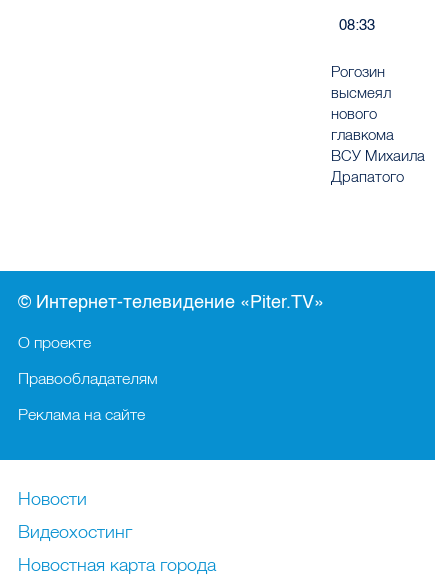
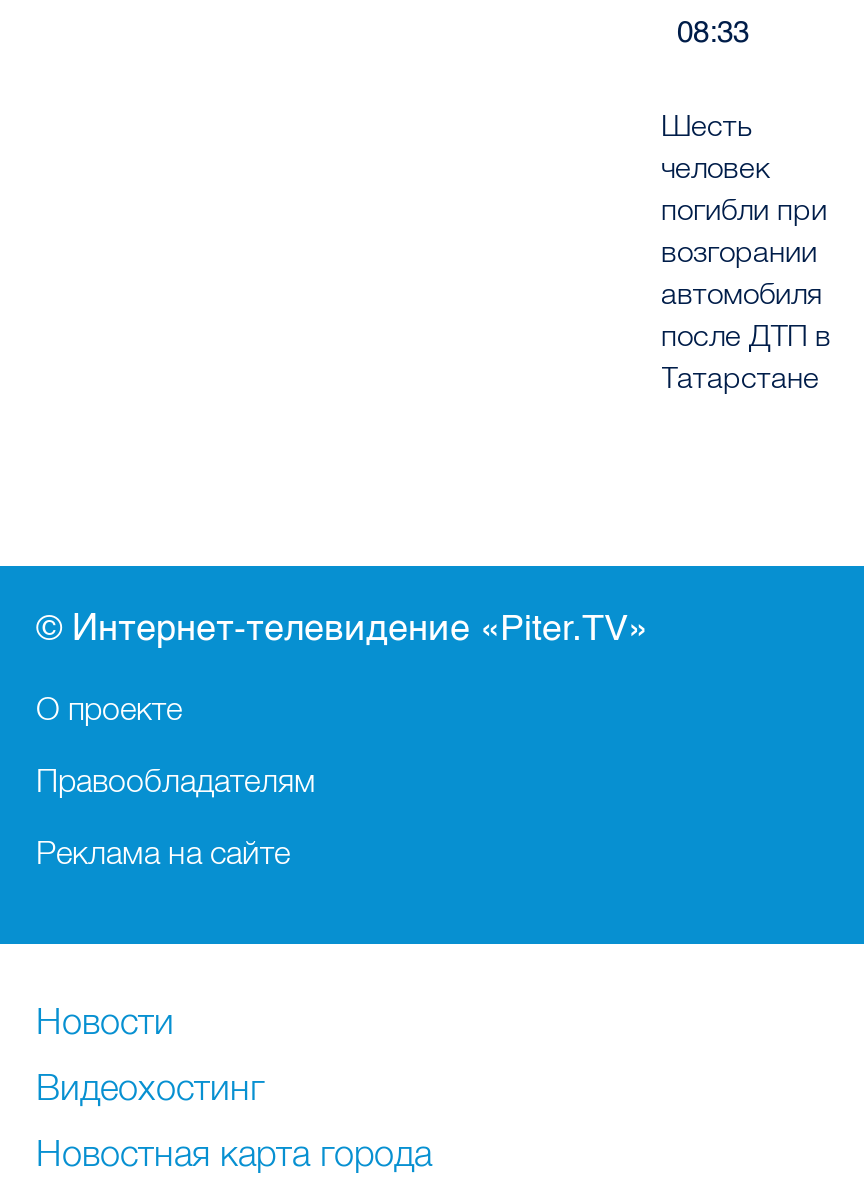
- Рогозин
- высмеял
- нового
- главкома
- ВСУ Михаила
- Драпатого
+ Шесть
+ человек
+ погибли при
+ возгорании
+ автомобиля
+ после ДТП в
+ Татарстане
